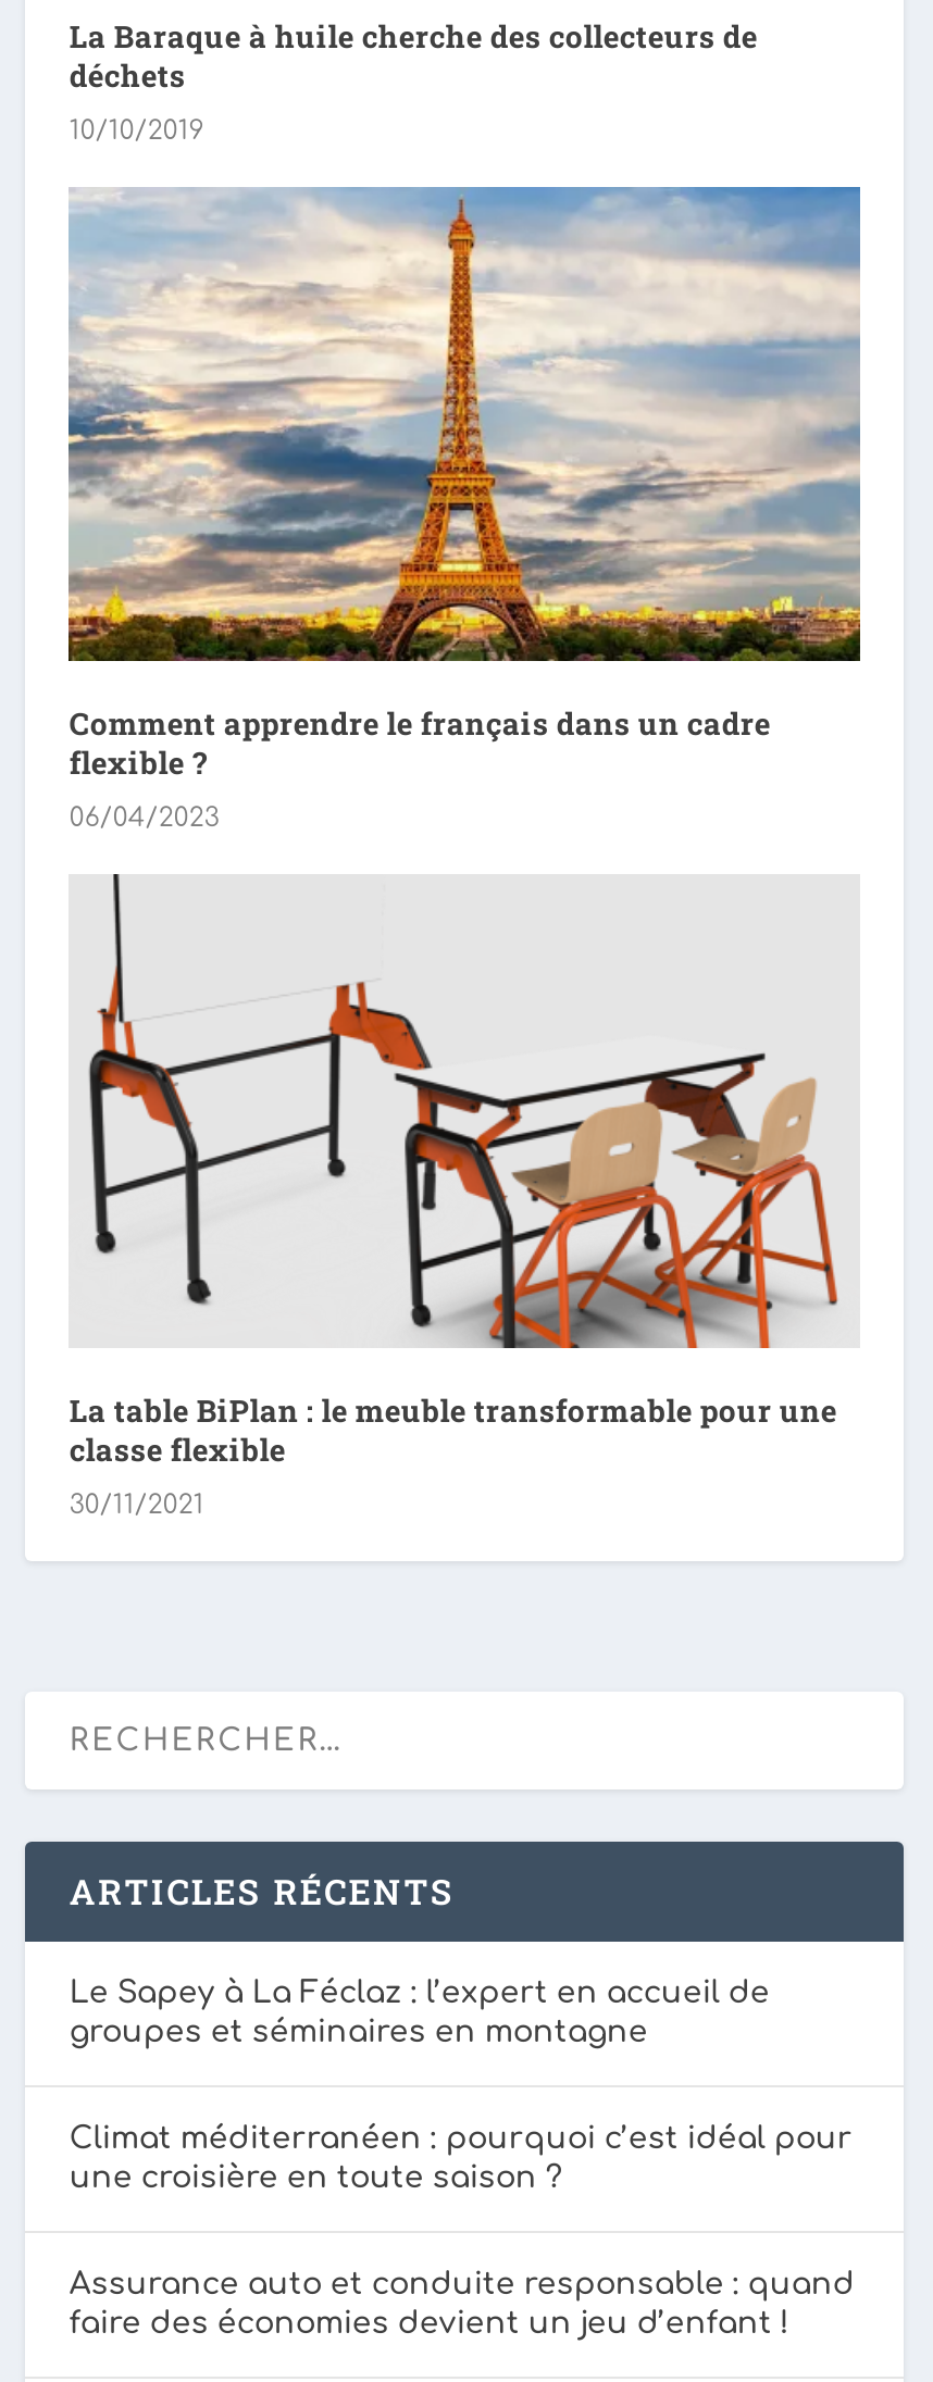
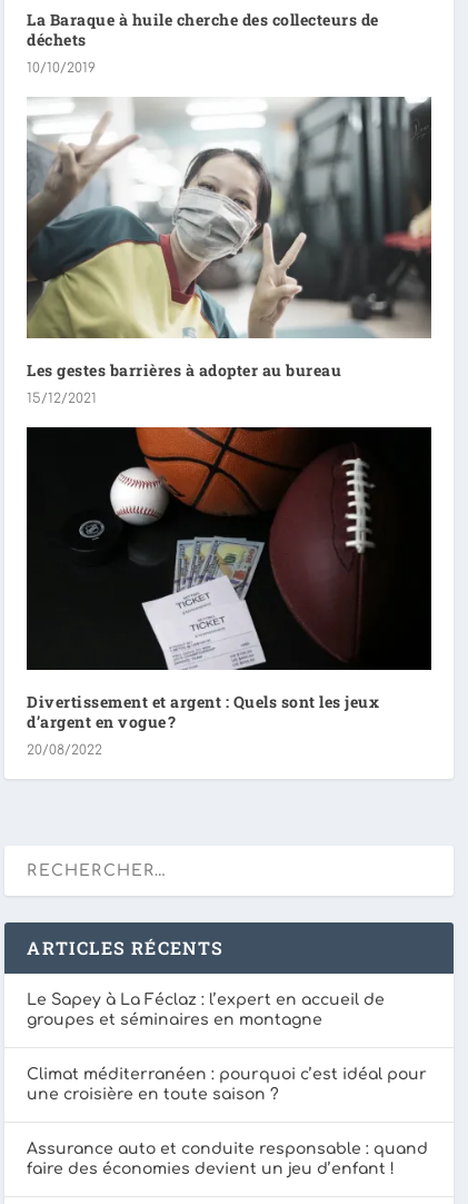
- [image]
- Comment apprendre le français dans un cadre
- flexible ?
+ [image]
+ Les gestes barrières à adopter au bureau

- 06/04/2023
+ 15/12/2021

- [image]
- La table BiPlan : le meuble transformable pour une
- classe flexible
+ [image]
+ Divertissement et argent : Quels sont les jeux
+ d’argent en vogue ?

- 30/11/2021
+ 20/08/2022
